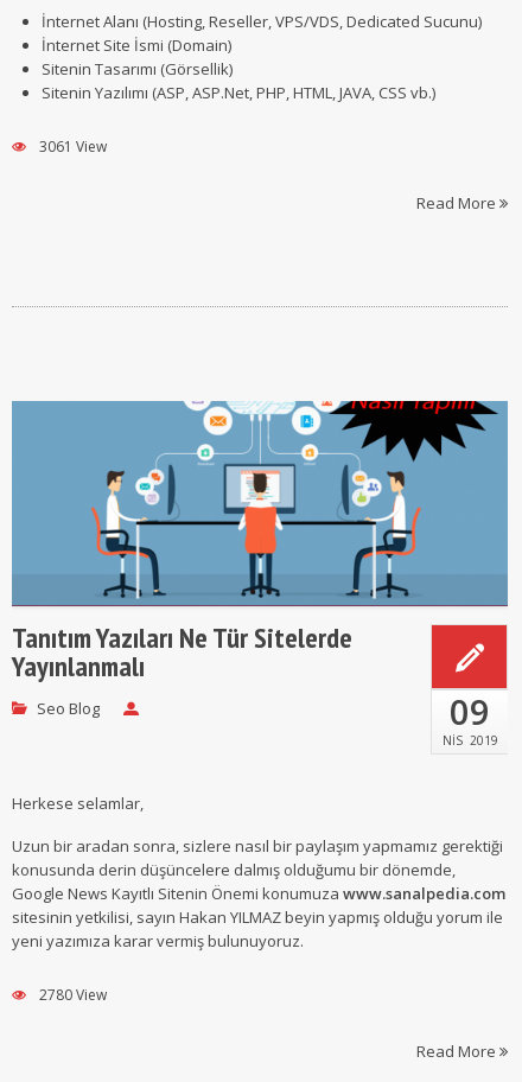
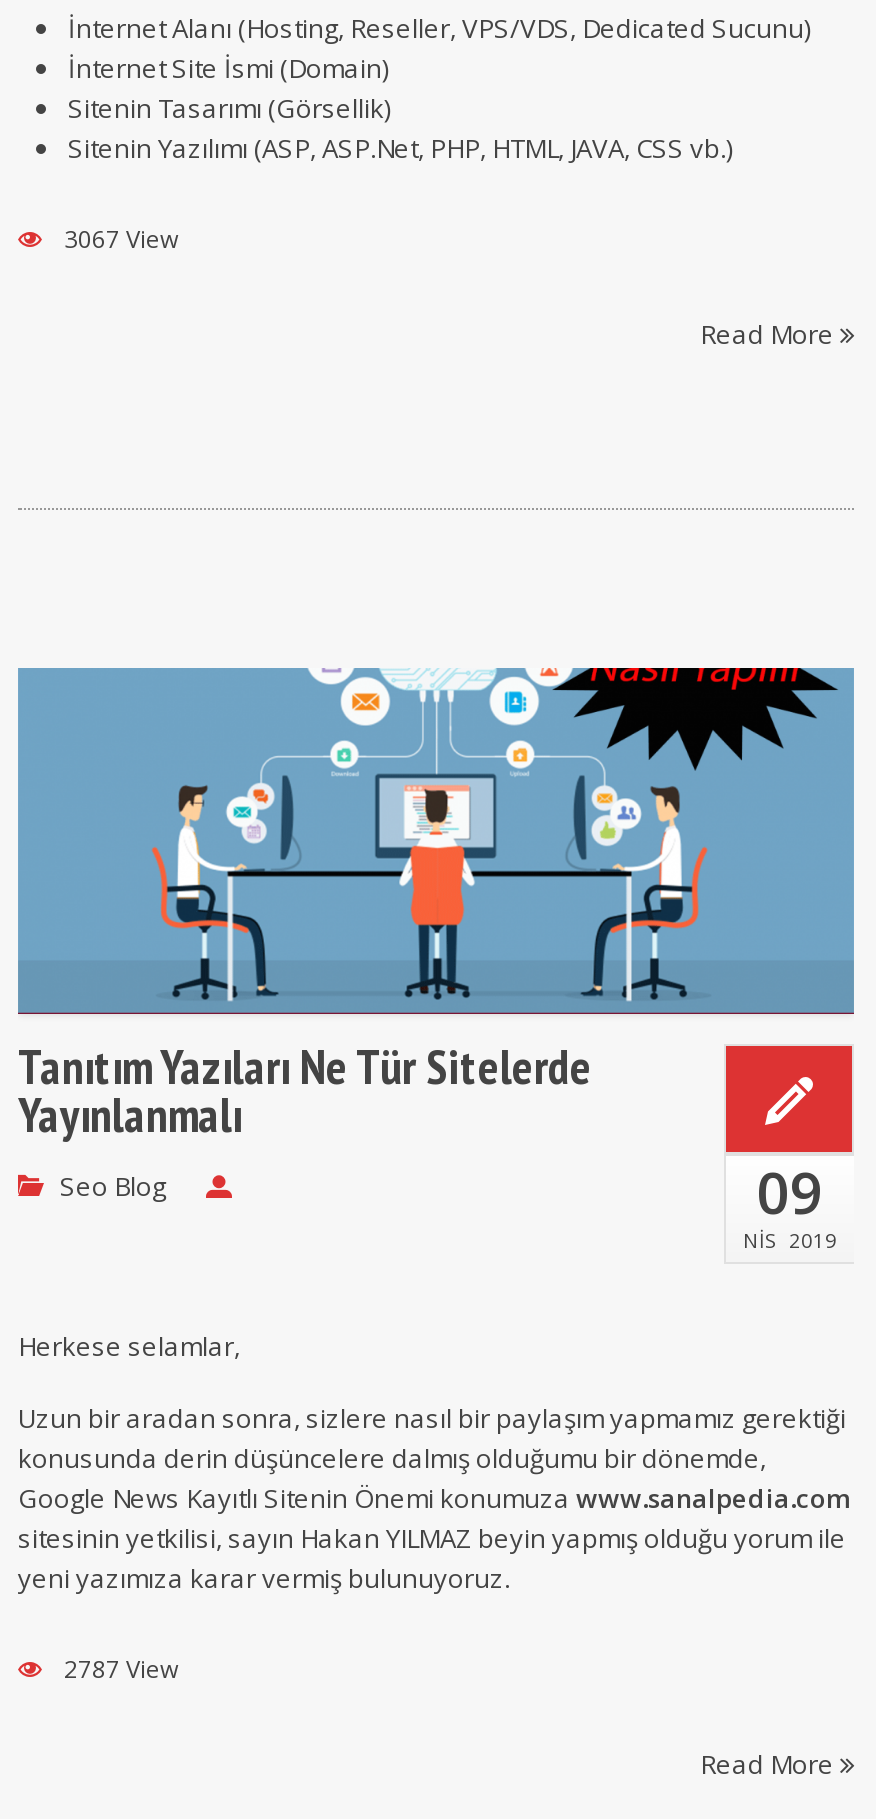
- 3061 View
+ 3067 View

- 2780 View
+ 2787 View
